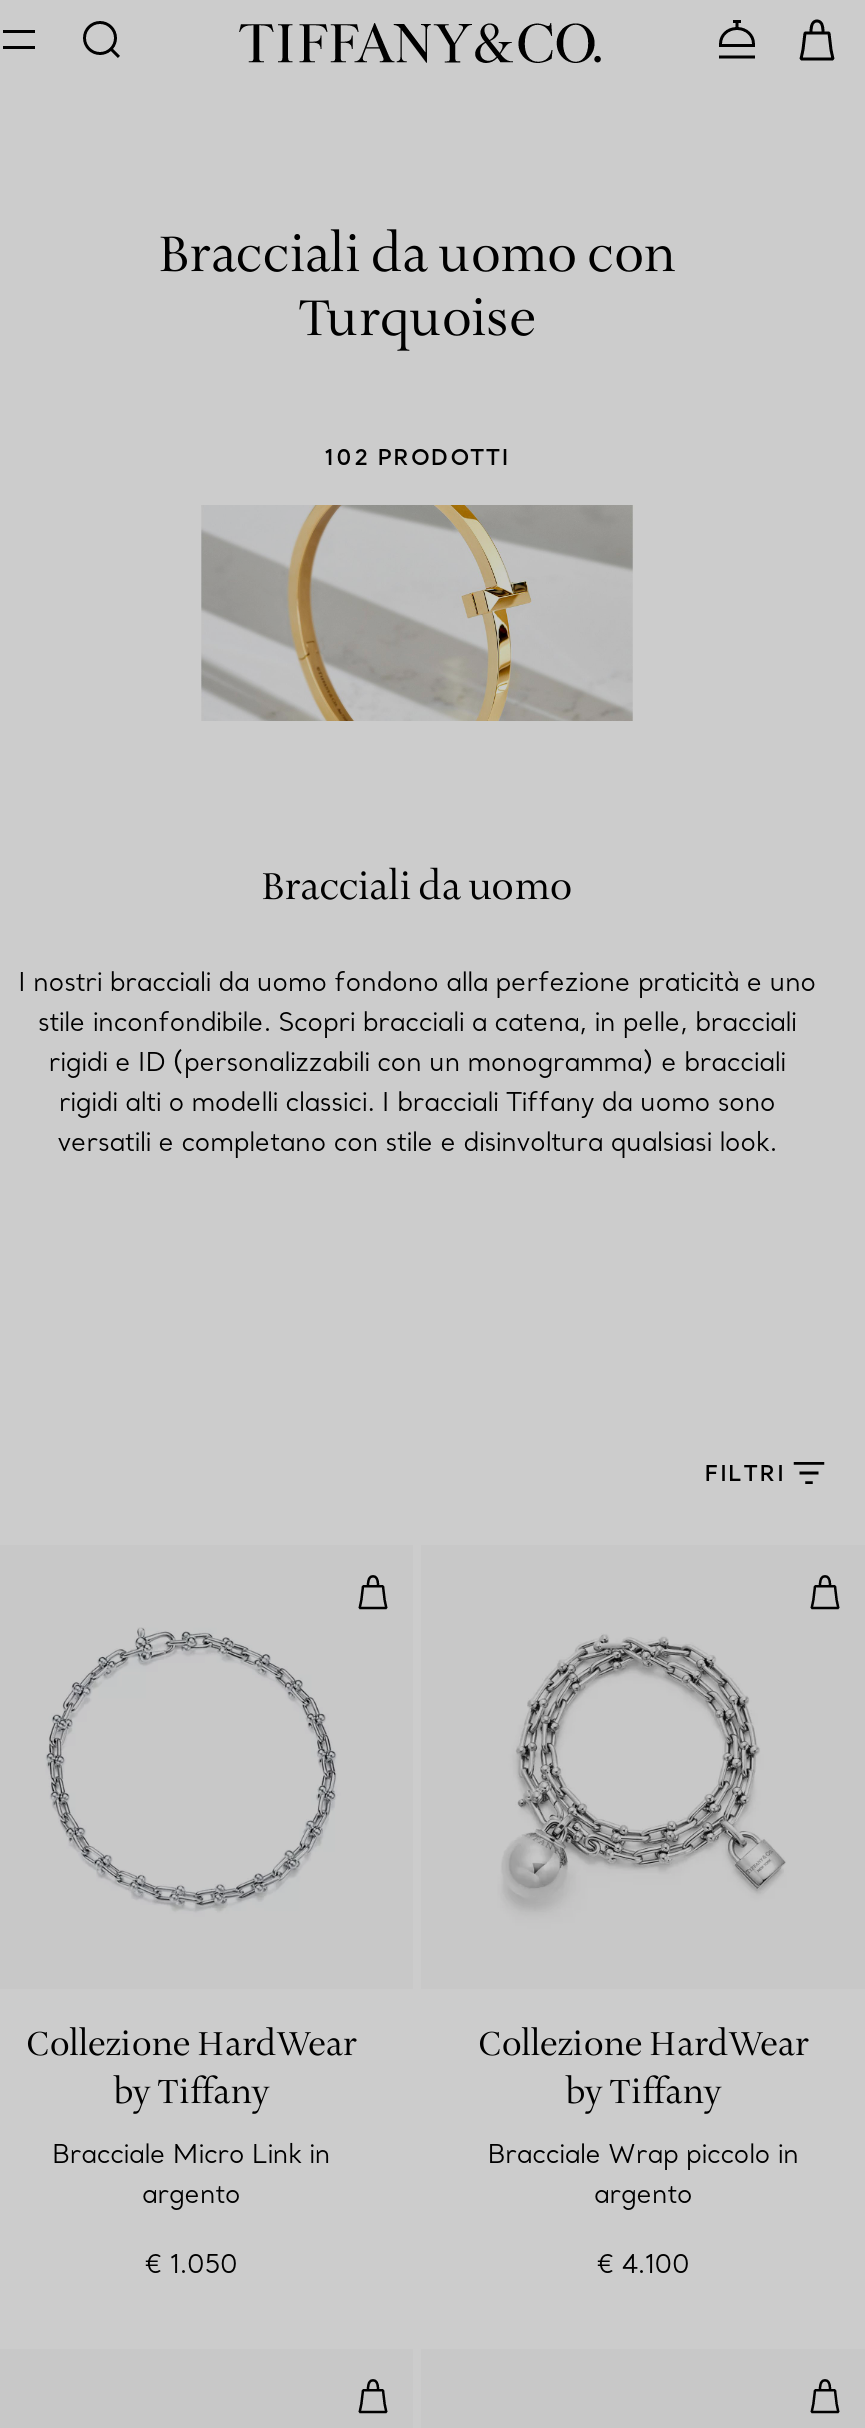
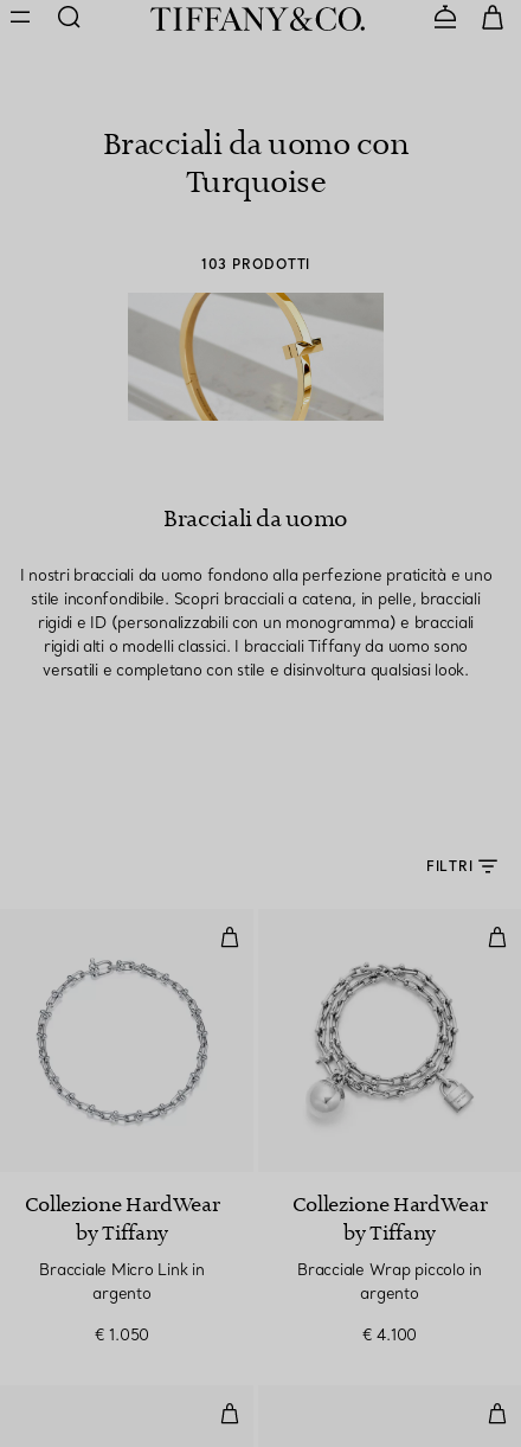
- 102 PRODOTTI
+ 103 PRODOTTI
